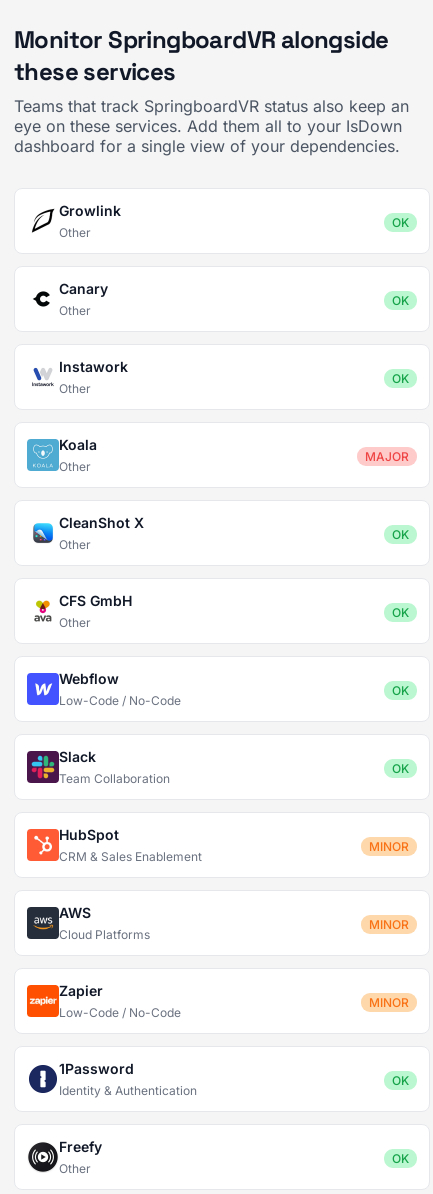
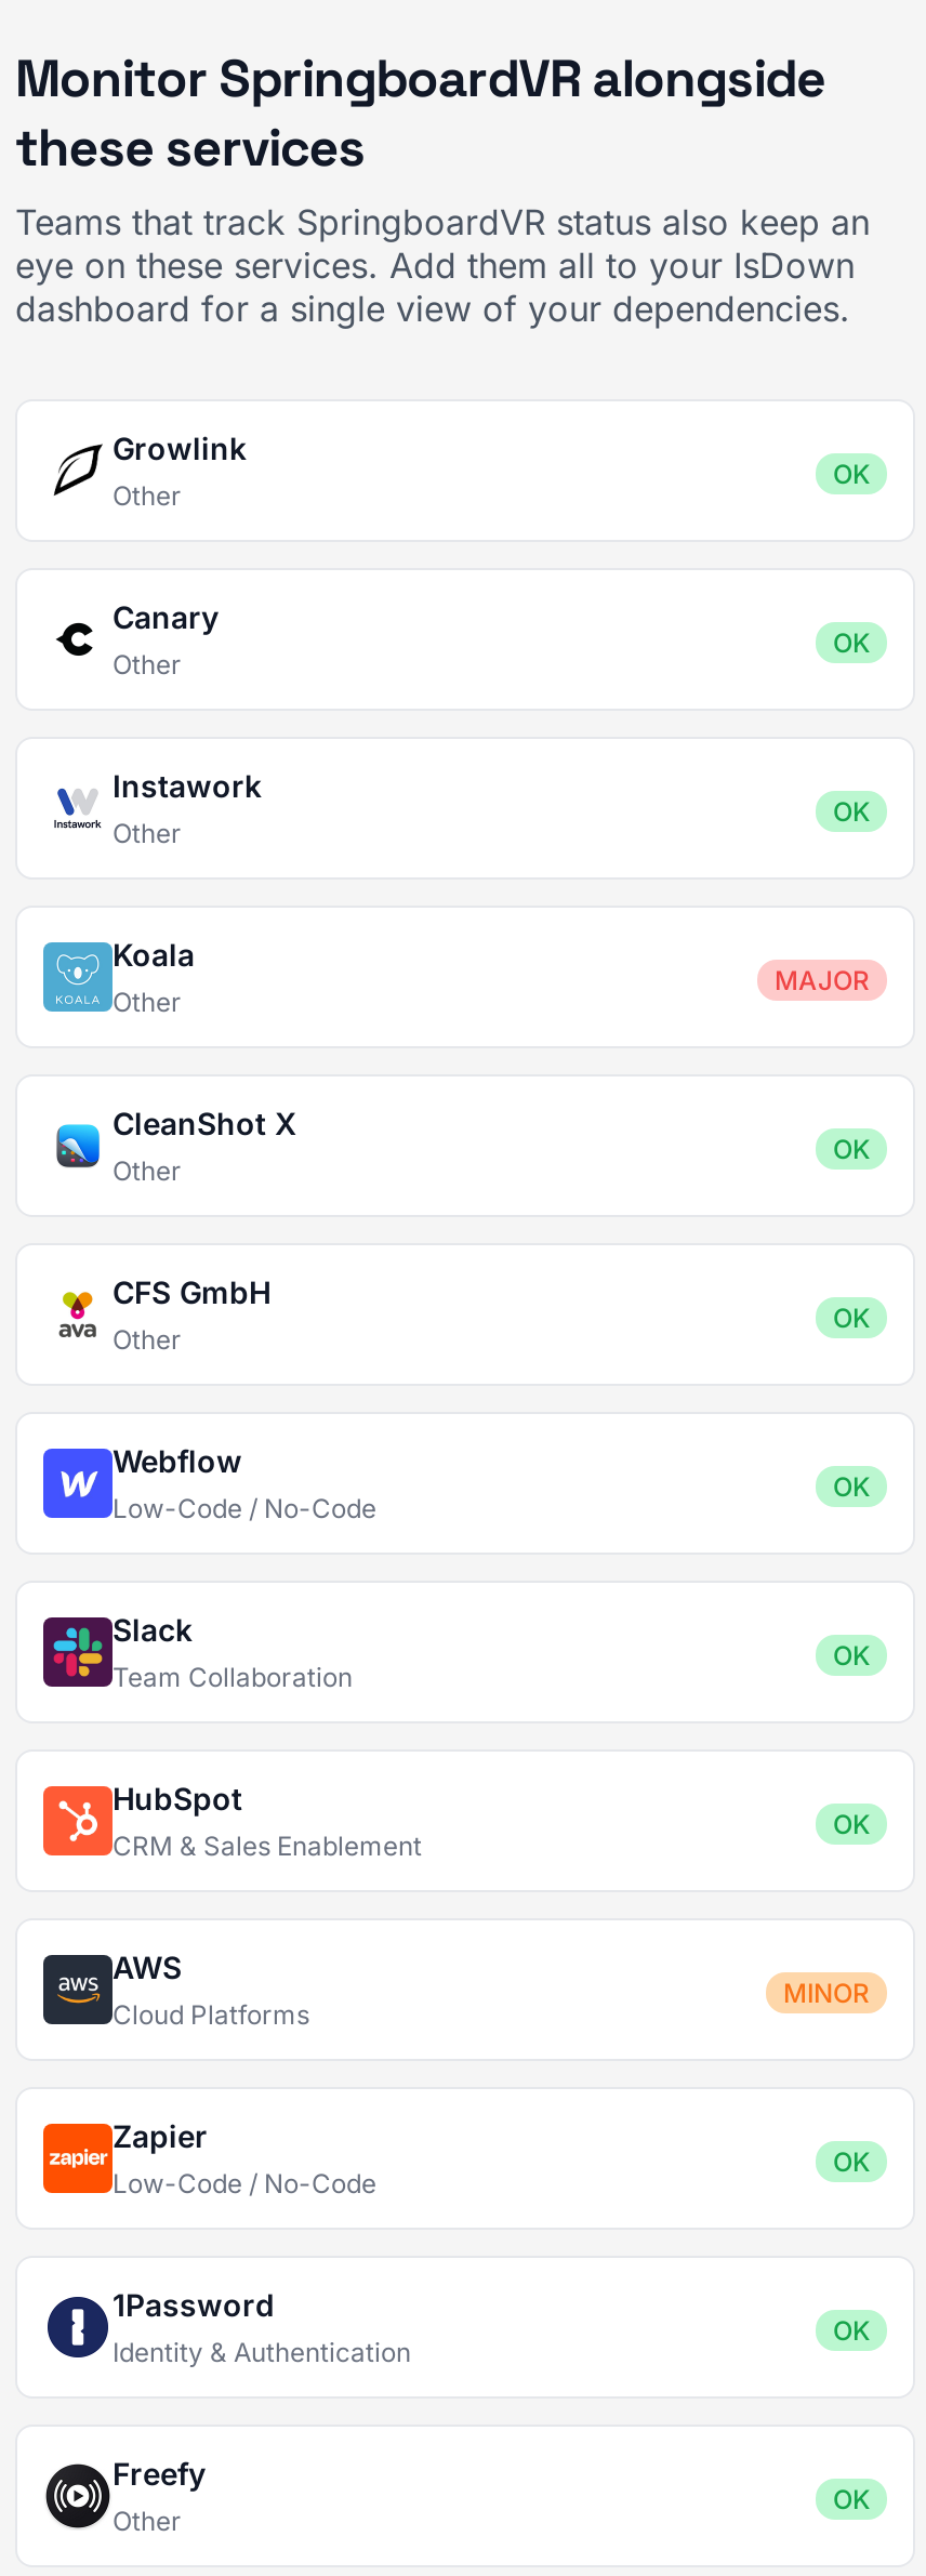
- MINOR
+ OK

- MINOR
+ OK
